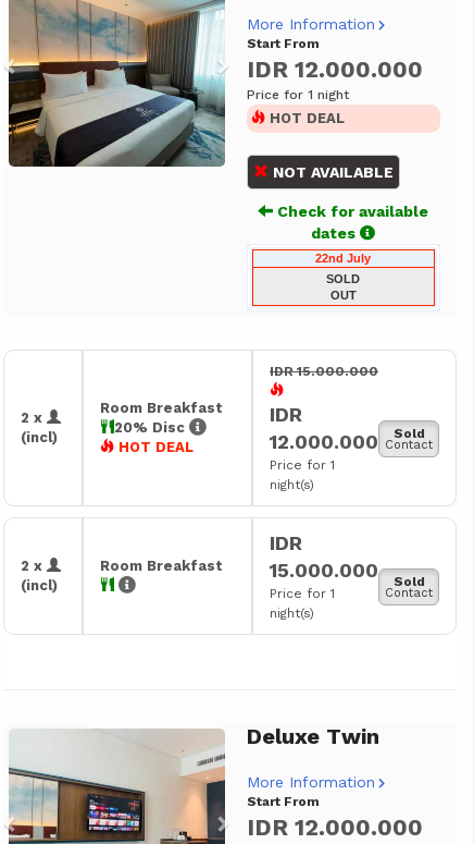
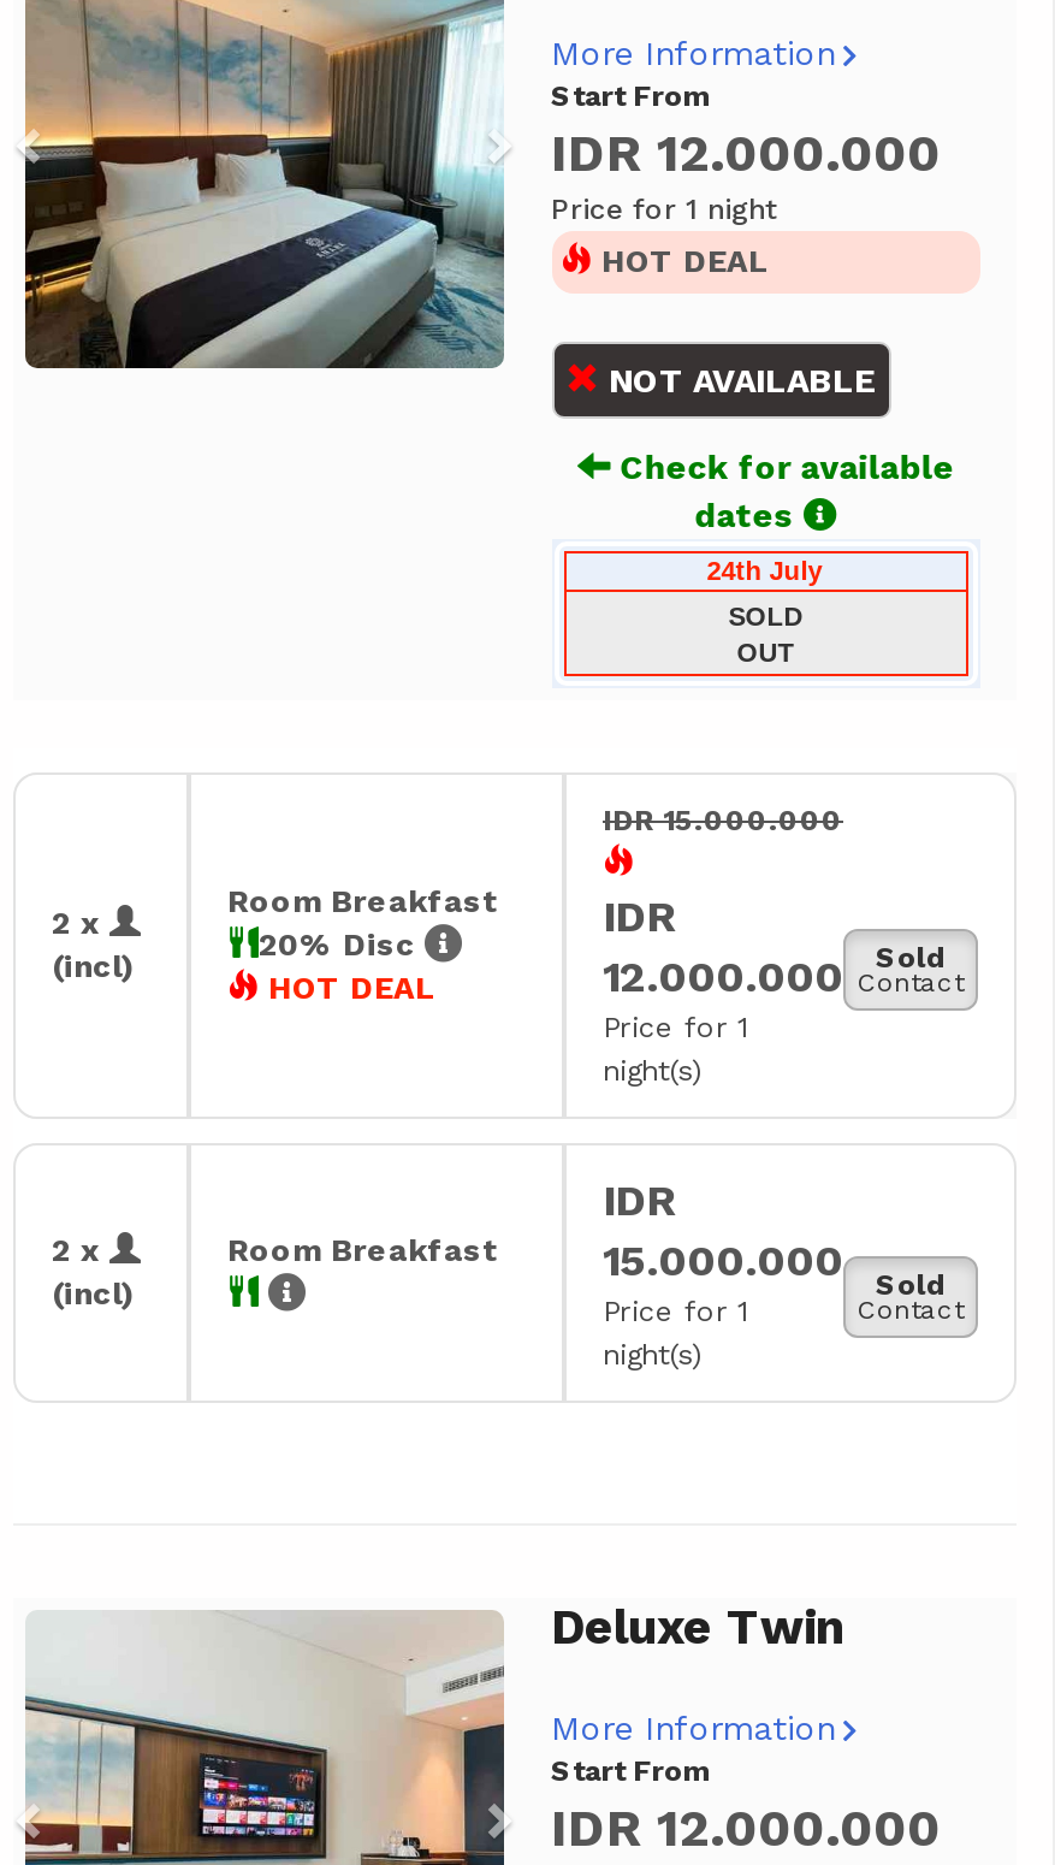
- 22nd July
+ 24th July
